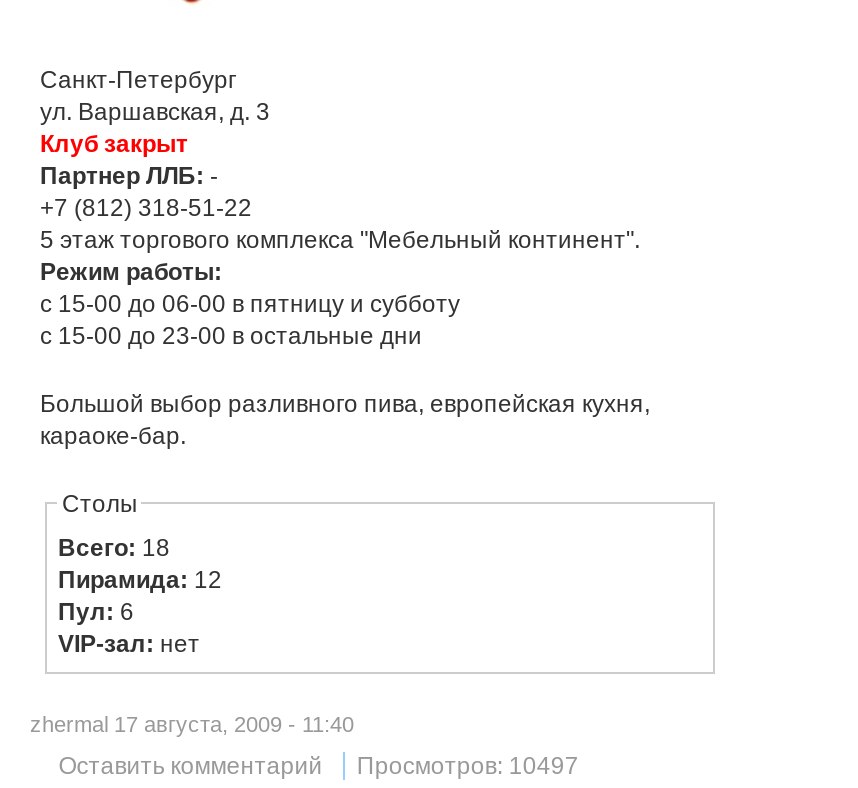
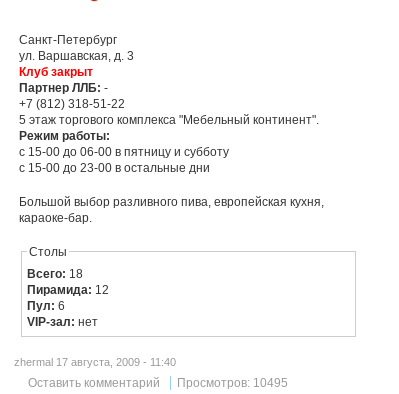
- Оставить комментарий Просмотров: 10497
+ Оставить комментарий Просмотров: 10495
